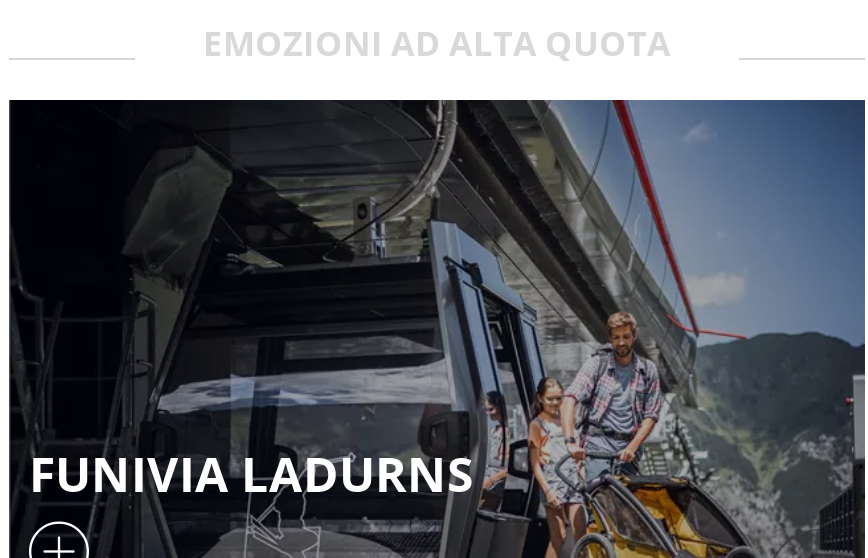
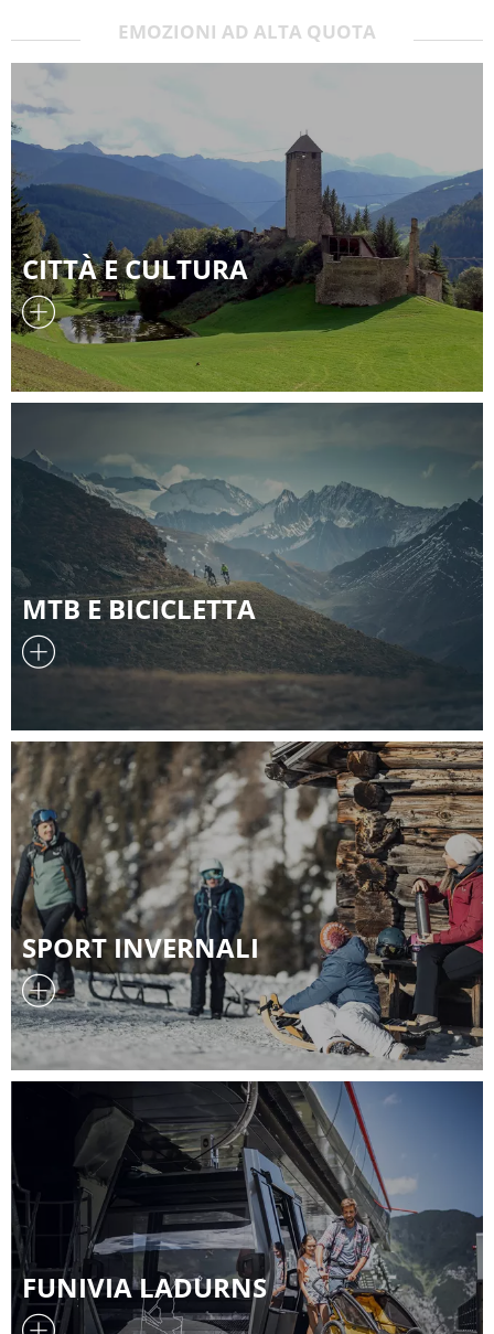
+ [image]
+ CITTÀ E CULTURA

+ [image]
+ MTB E BICICLETTA

+ [image]
+ SPORT INVERNALI
